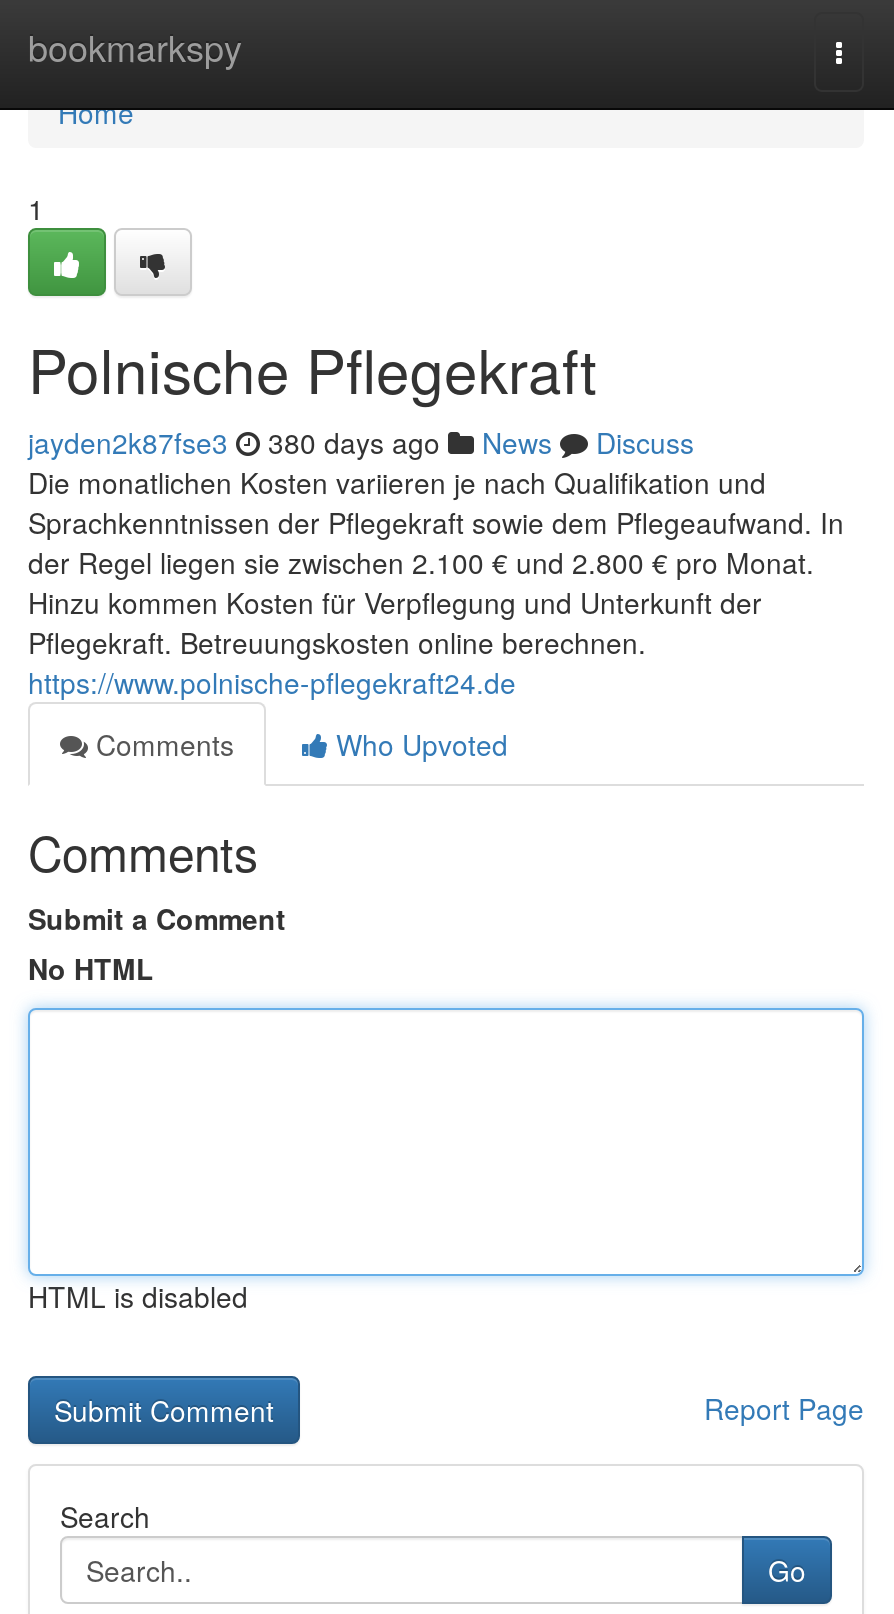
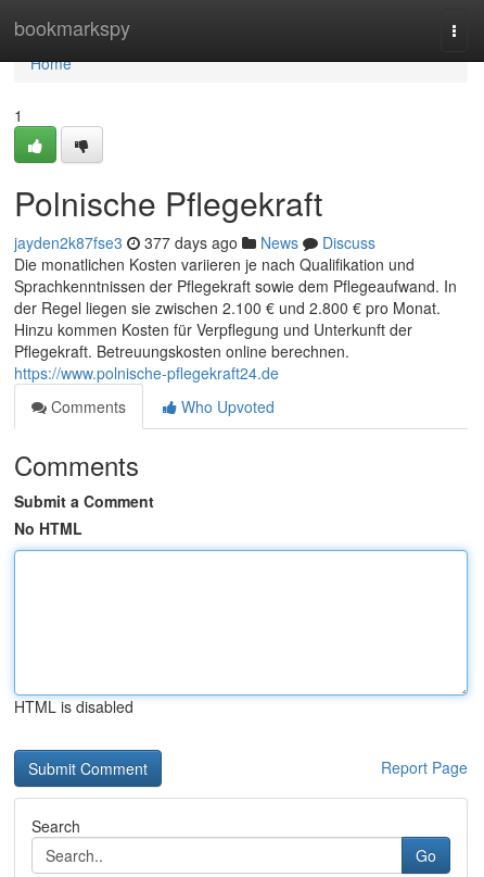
- jayden2k87fse3 380 days ago News Discuss
+ jayden2k87fse3 377 days ago News Discuss
